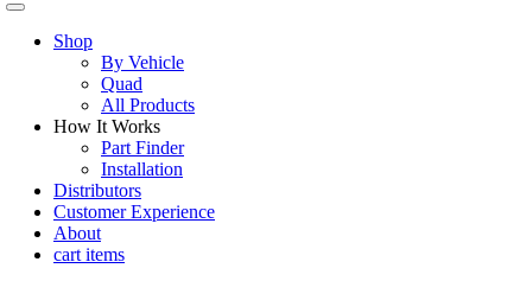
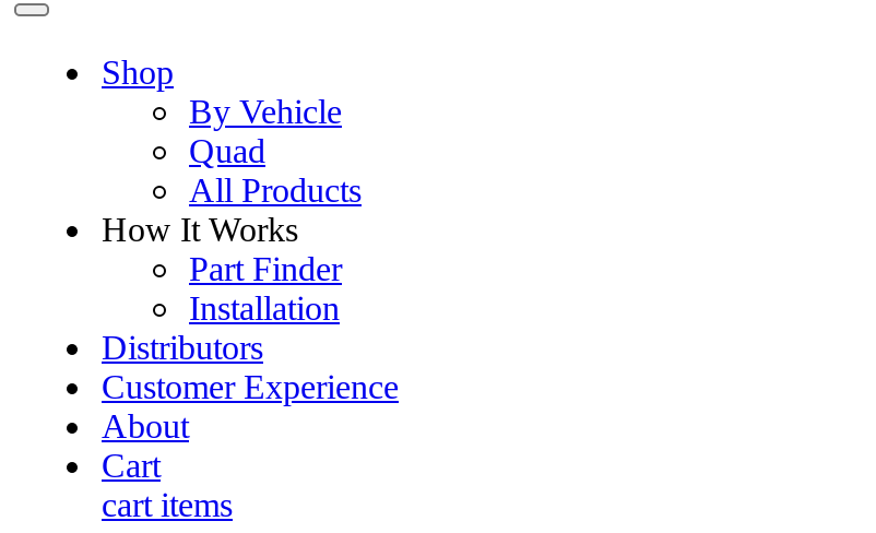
+ Cart
